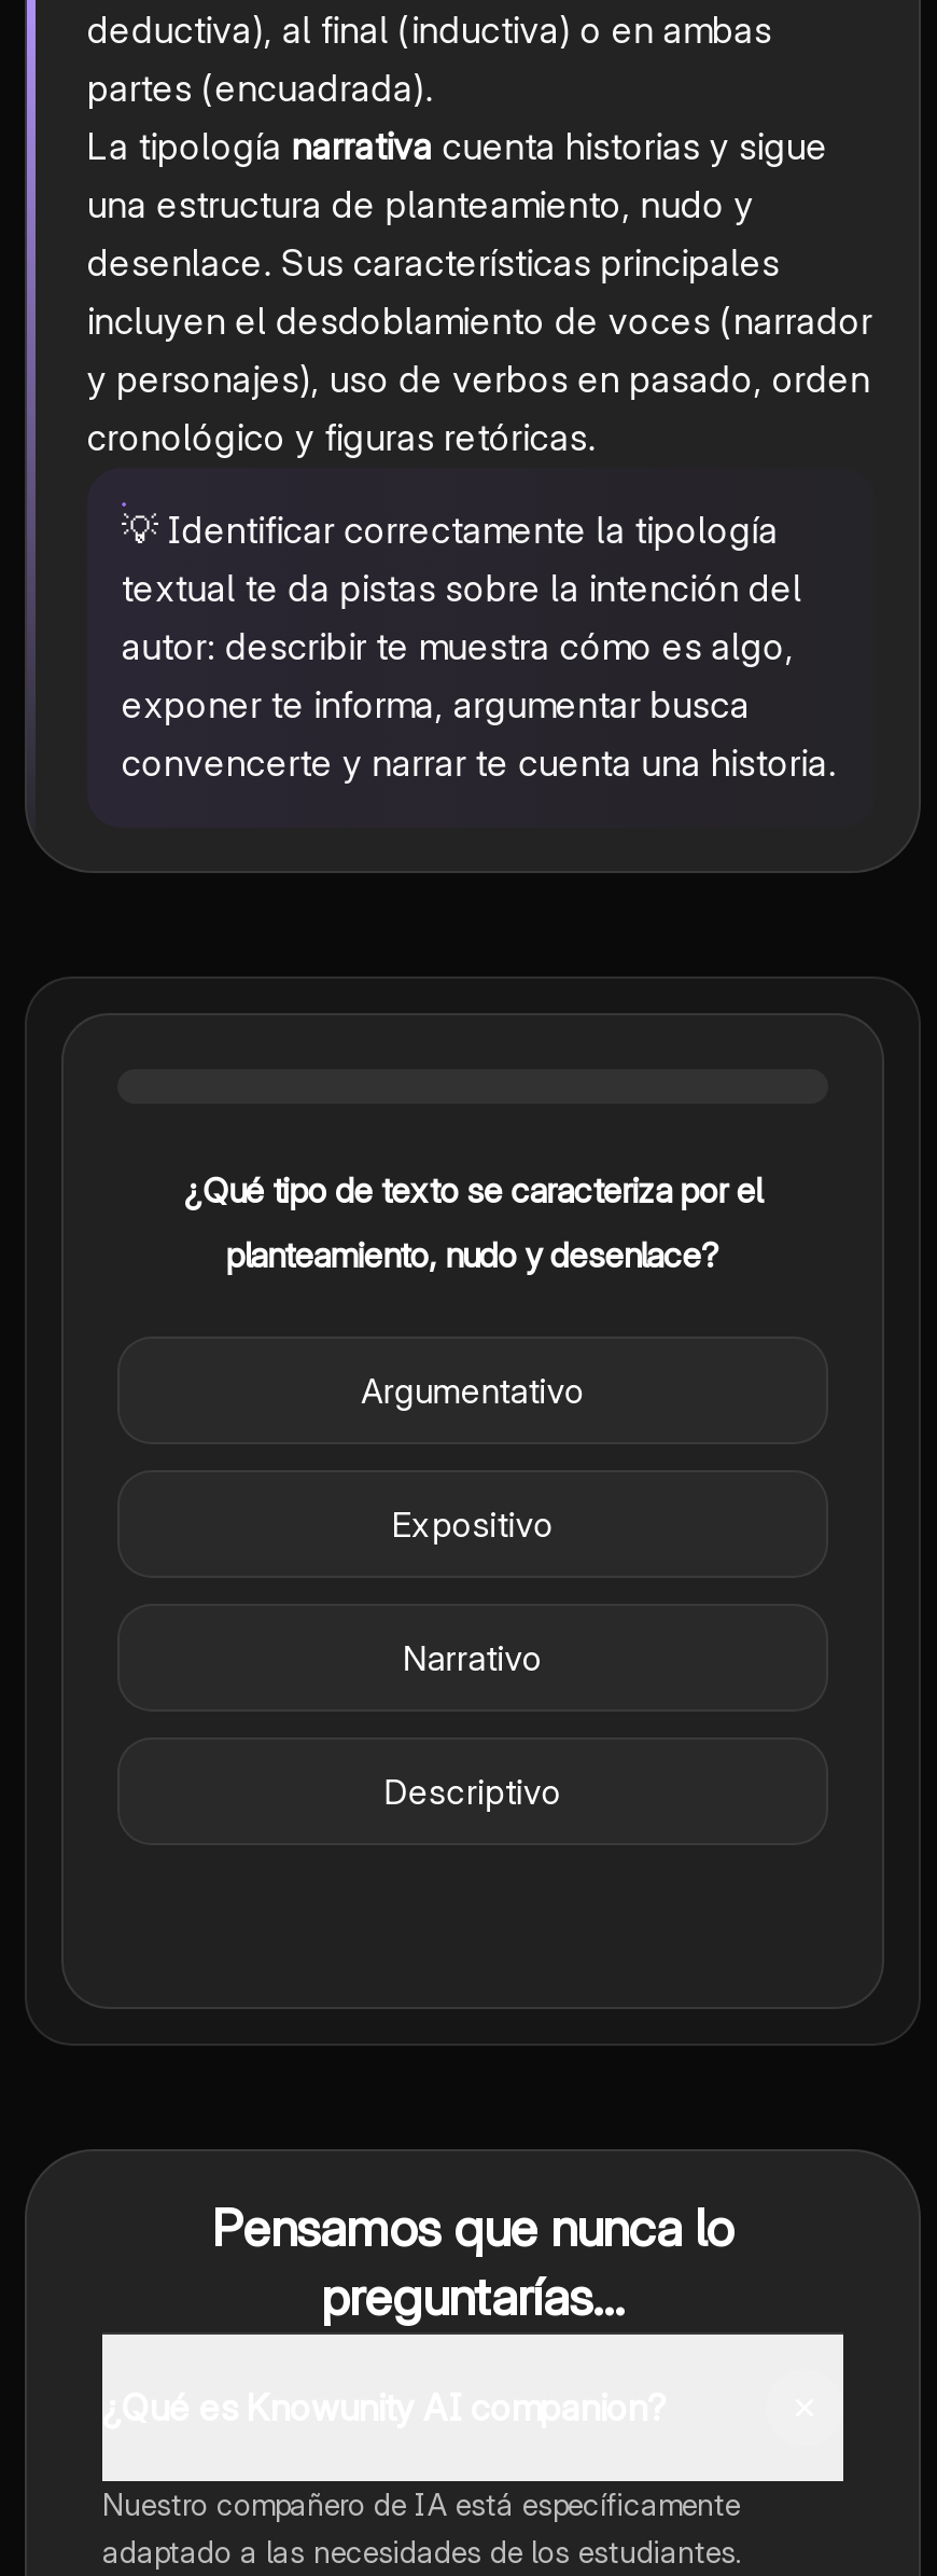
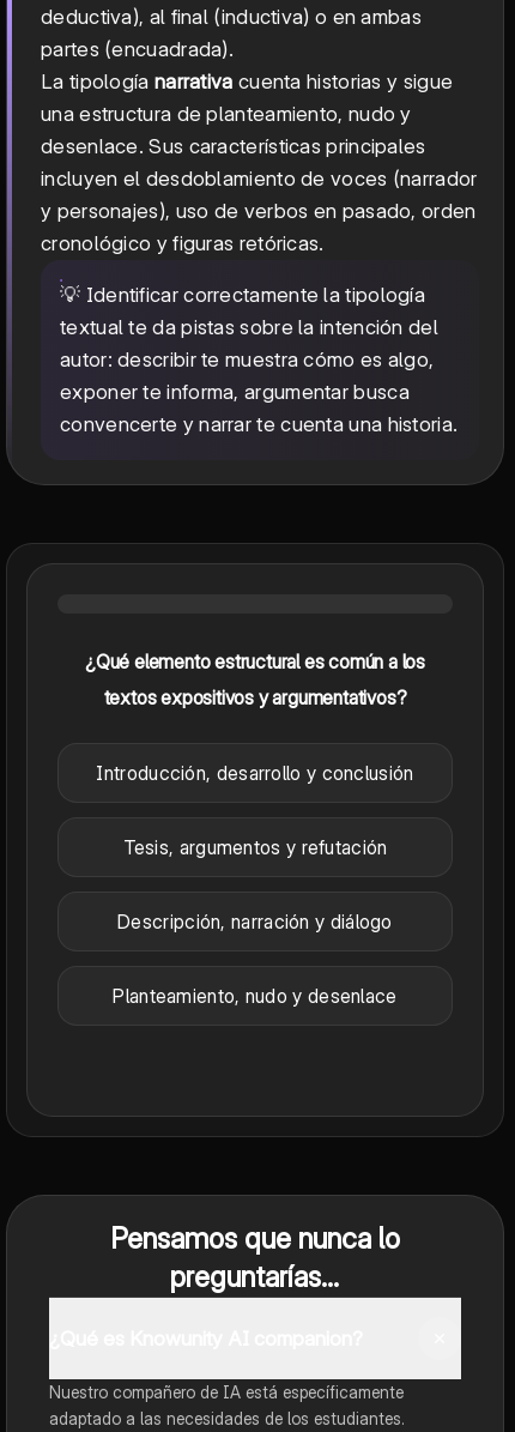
- ¿Qué tipo de texto se caracteriza por el
+ ¿Qué elemento estructural es común a los

- planteamiento, nudo y desenlace?
+ textos expositivos y argumentativos?

- Argumentativo
+ Introducción, desarrollo y conclusión

- Expositivo
+ Tesis, argumentos y refutación

- Narrativo
+ Descripción, narración y diálogo

- Descriptivo
+ Planteamiento, nudo y desenlace
